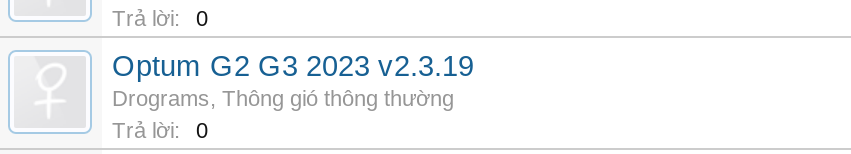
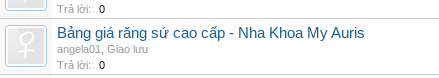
- Optum G2 G3 2023 v2.3.19
- Drograms, Thông gió thông thường
+ Bảng giá răng sứ cao cấp - Nha Khoa My Auris
+ angela01, Giao lưu
